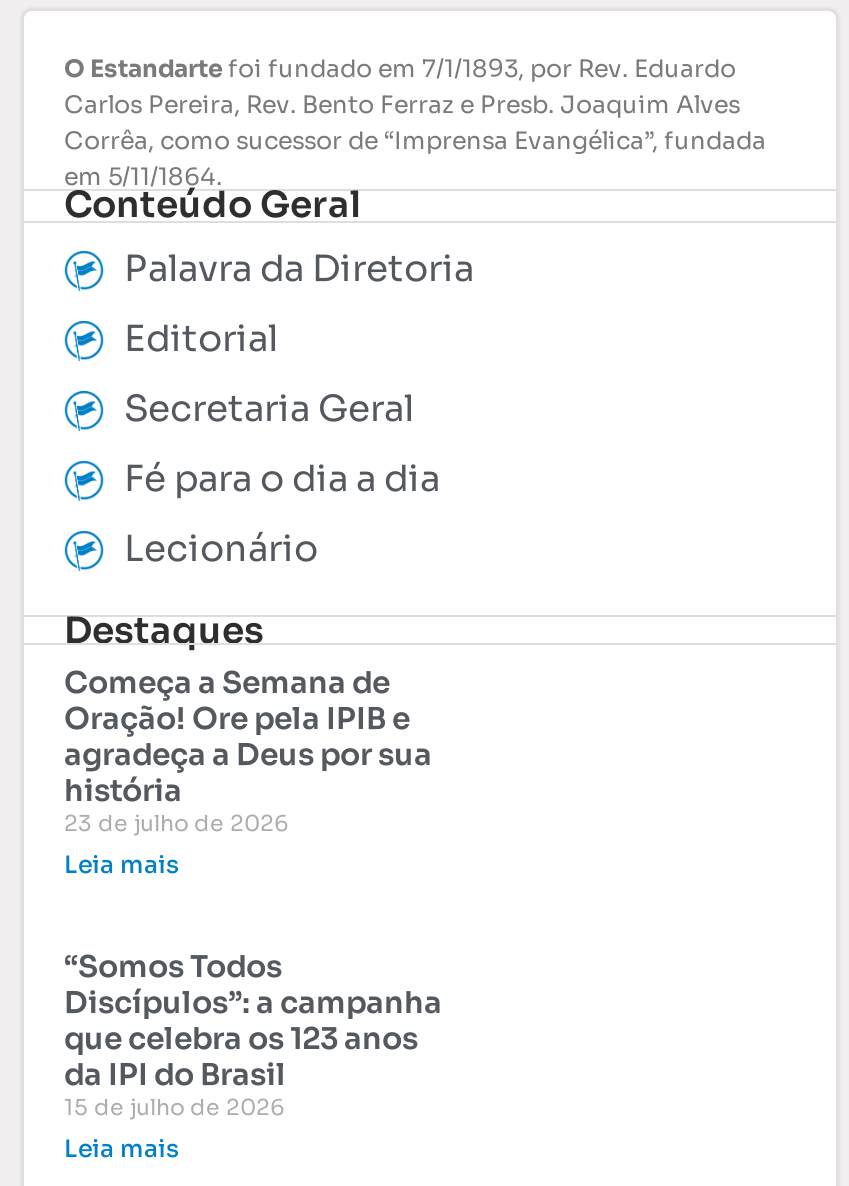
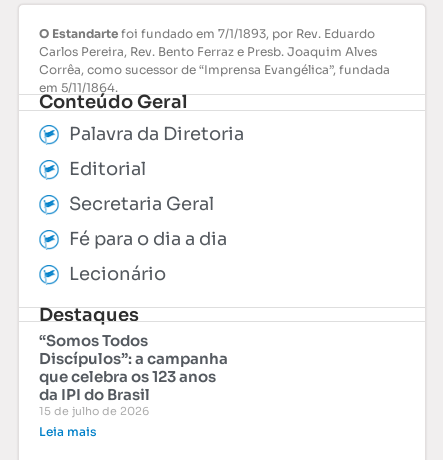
- Começa a Semana de
- Oração! Ore pela IPIB e
- agradeça a Deus por sua
- história
- 23 de julho de 2026
- Leia mais
